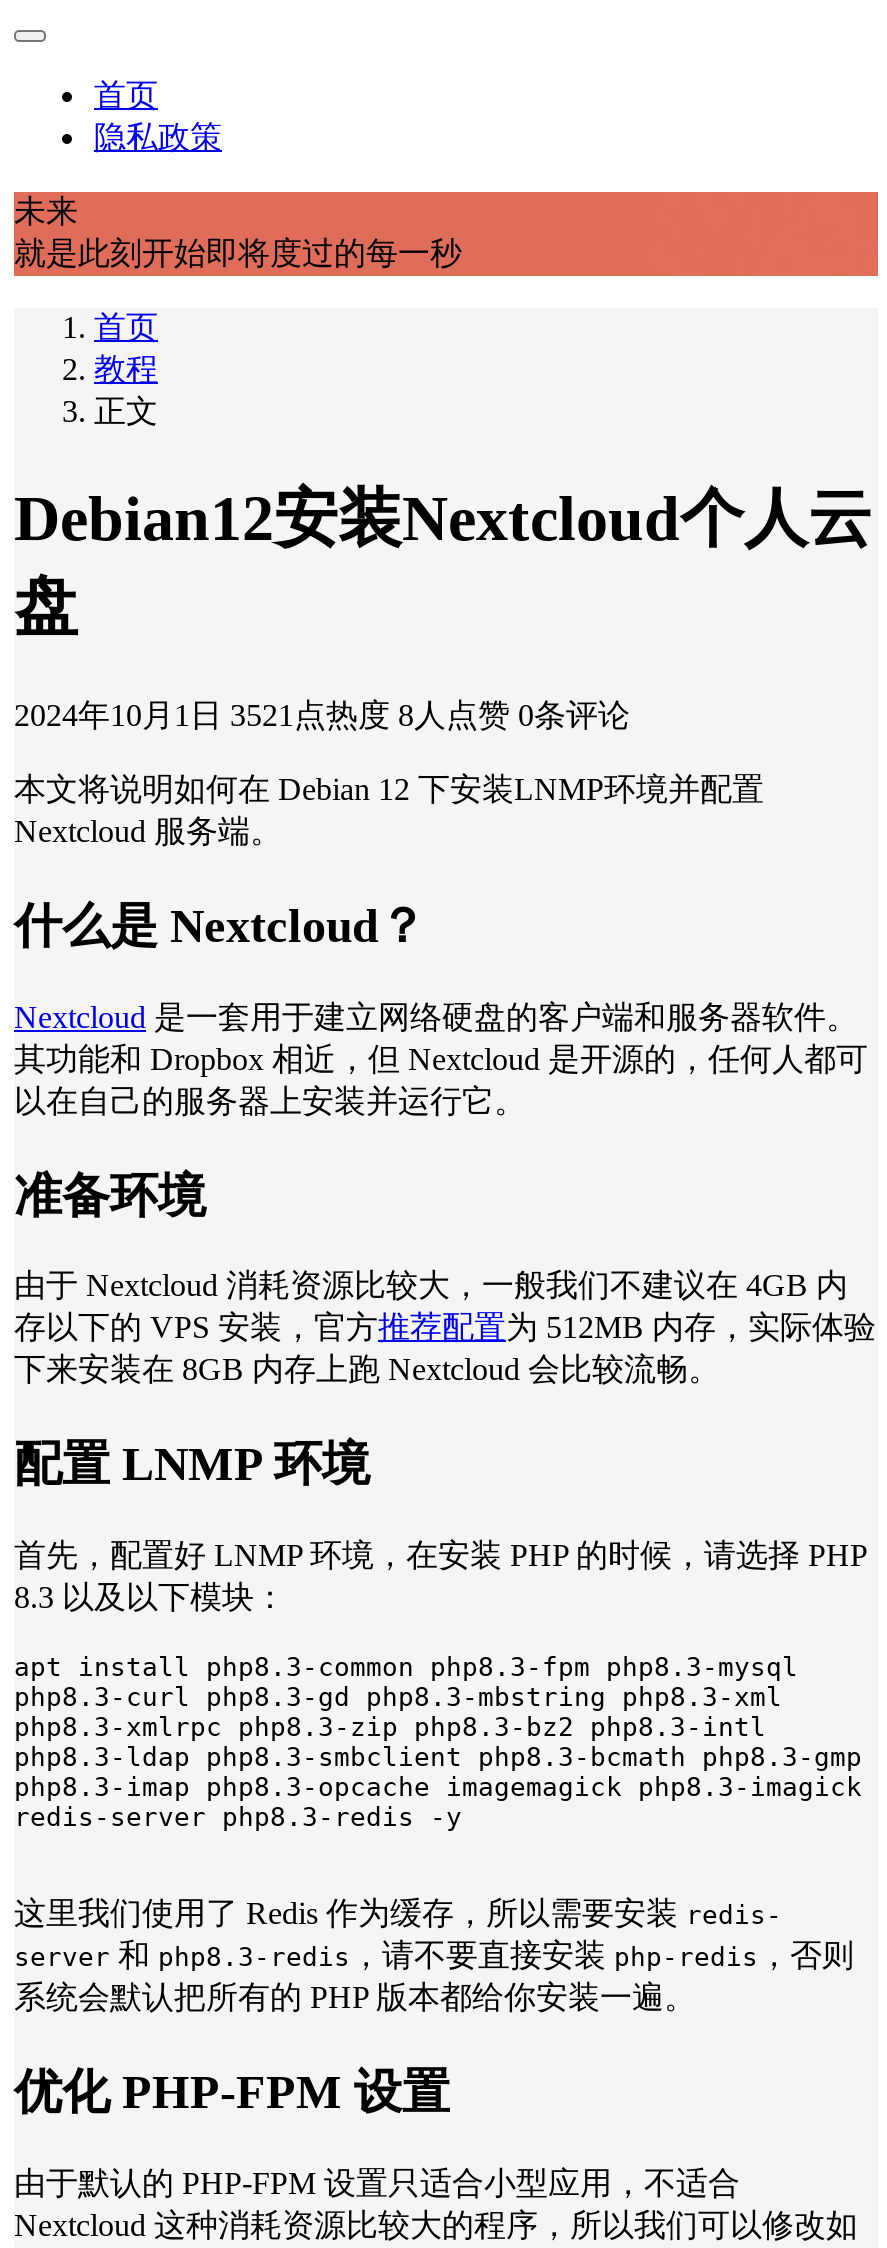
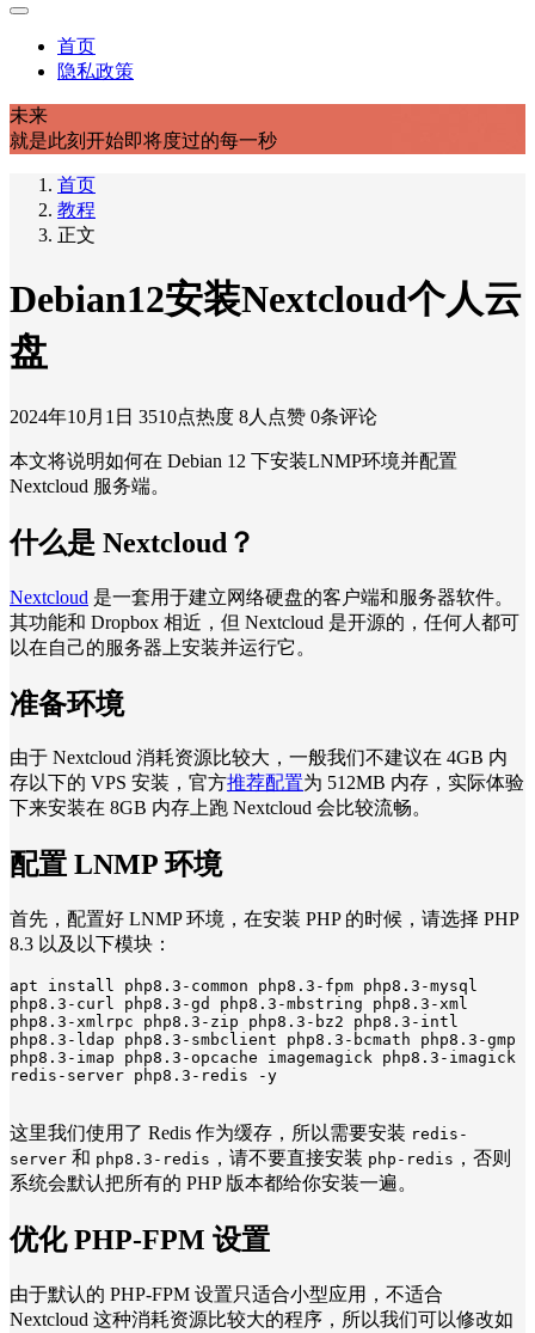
- 2024年10月1日 3521点热度 8人点赞 0条评论
+ 2024年10月1日 3510点热度 8人点赞 0条评论
